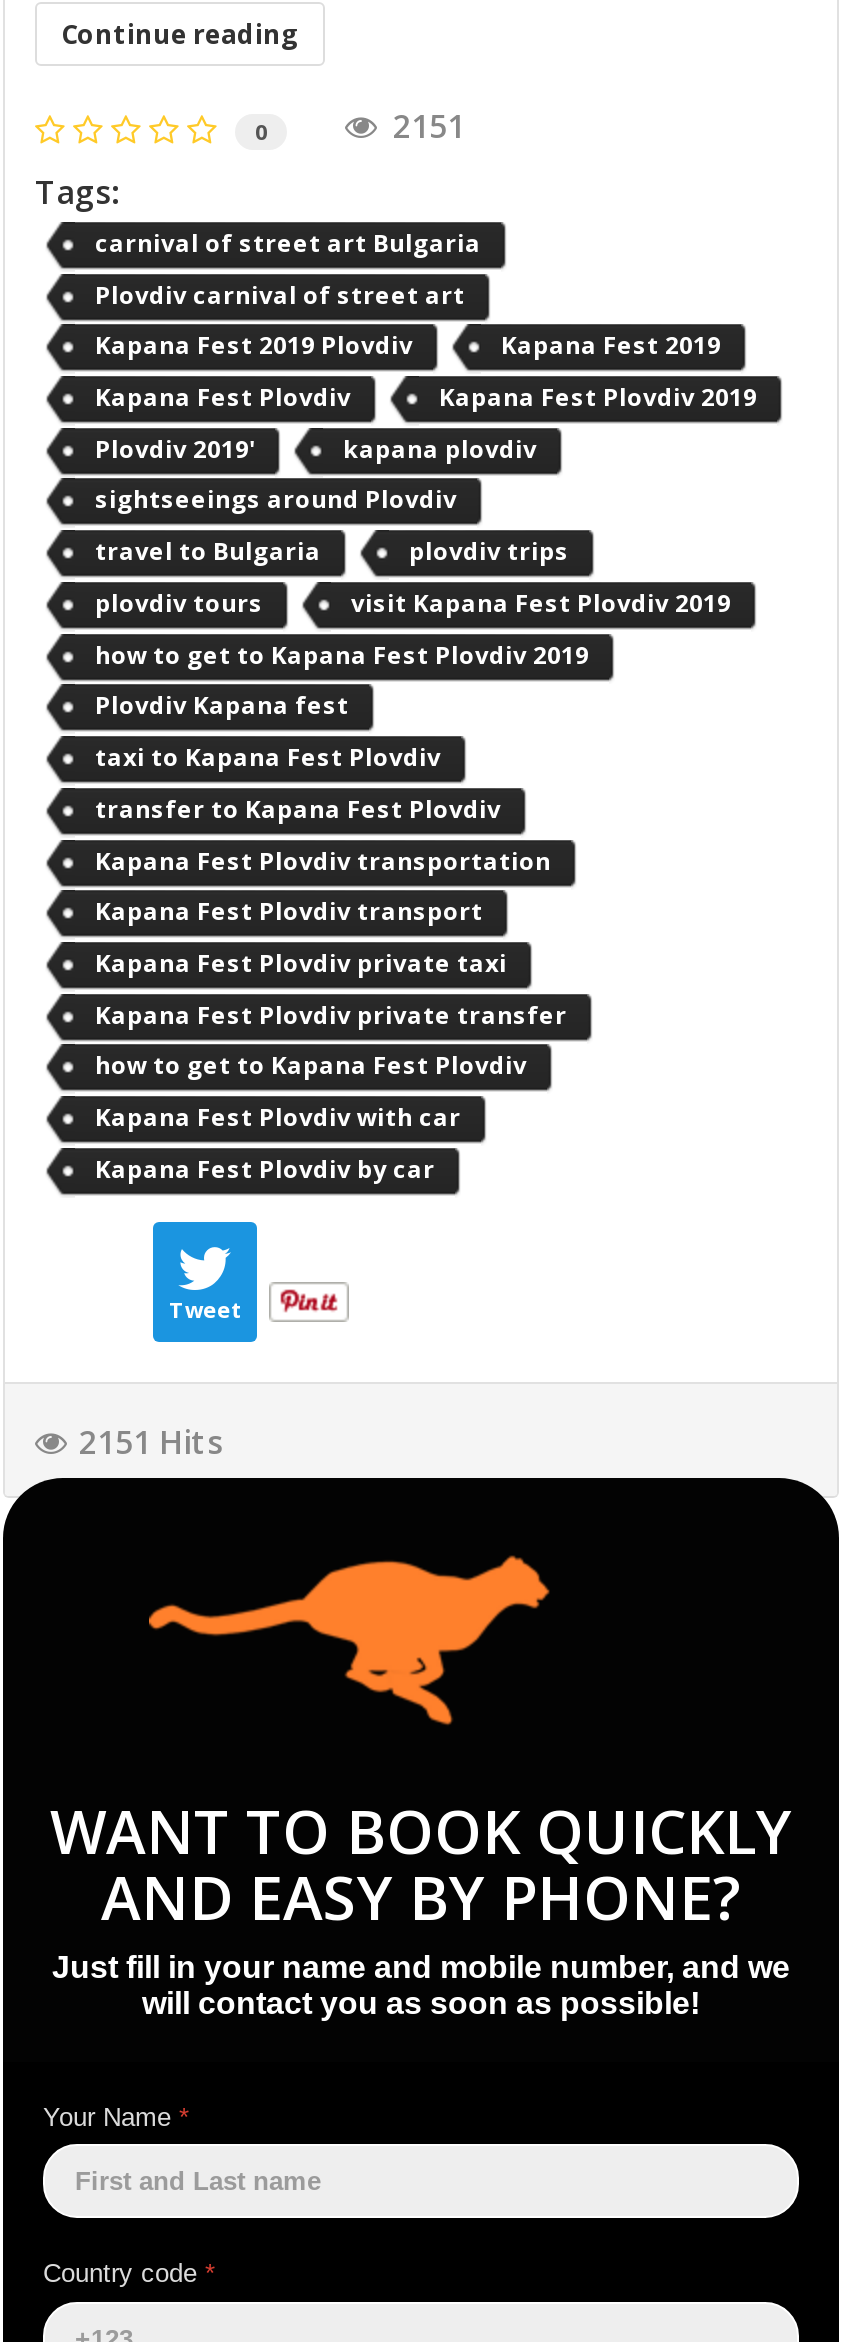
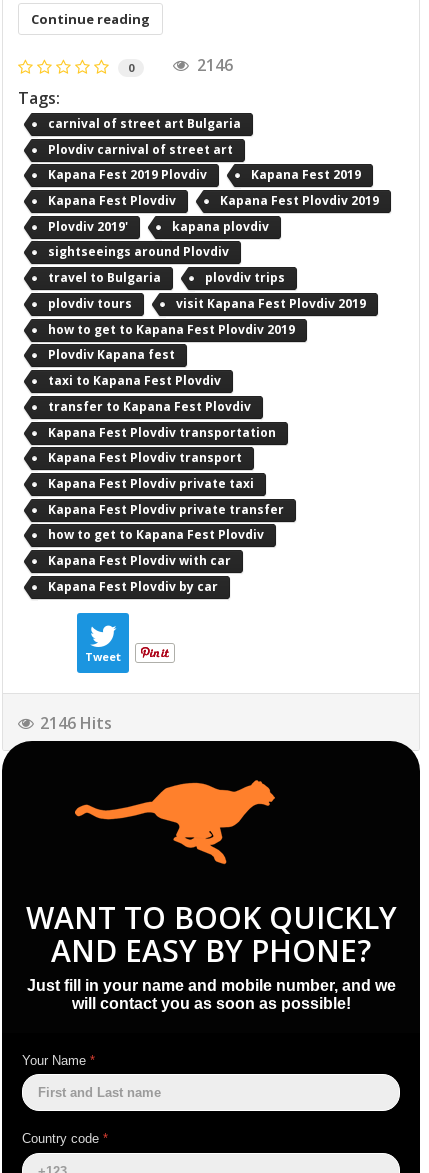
- 2151
+ 2146

- 2151 Hits
+ 2146 Hits
